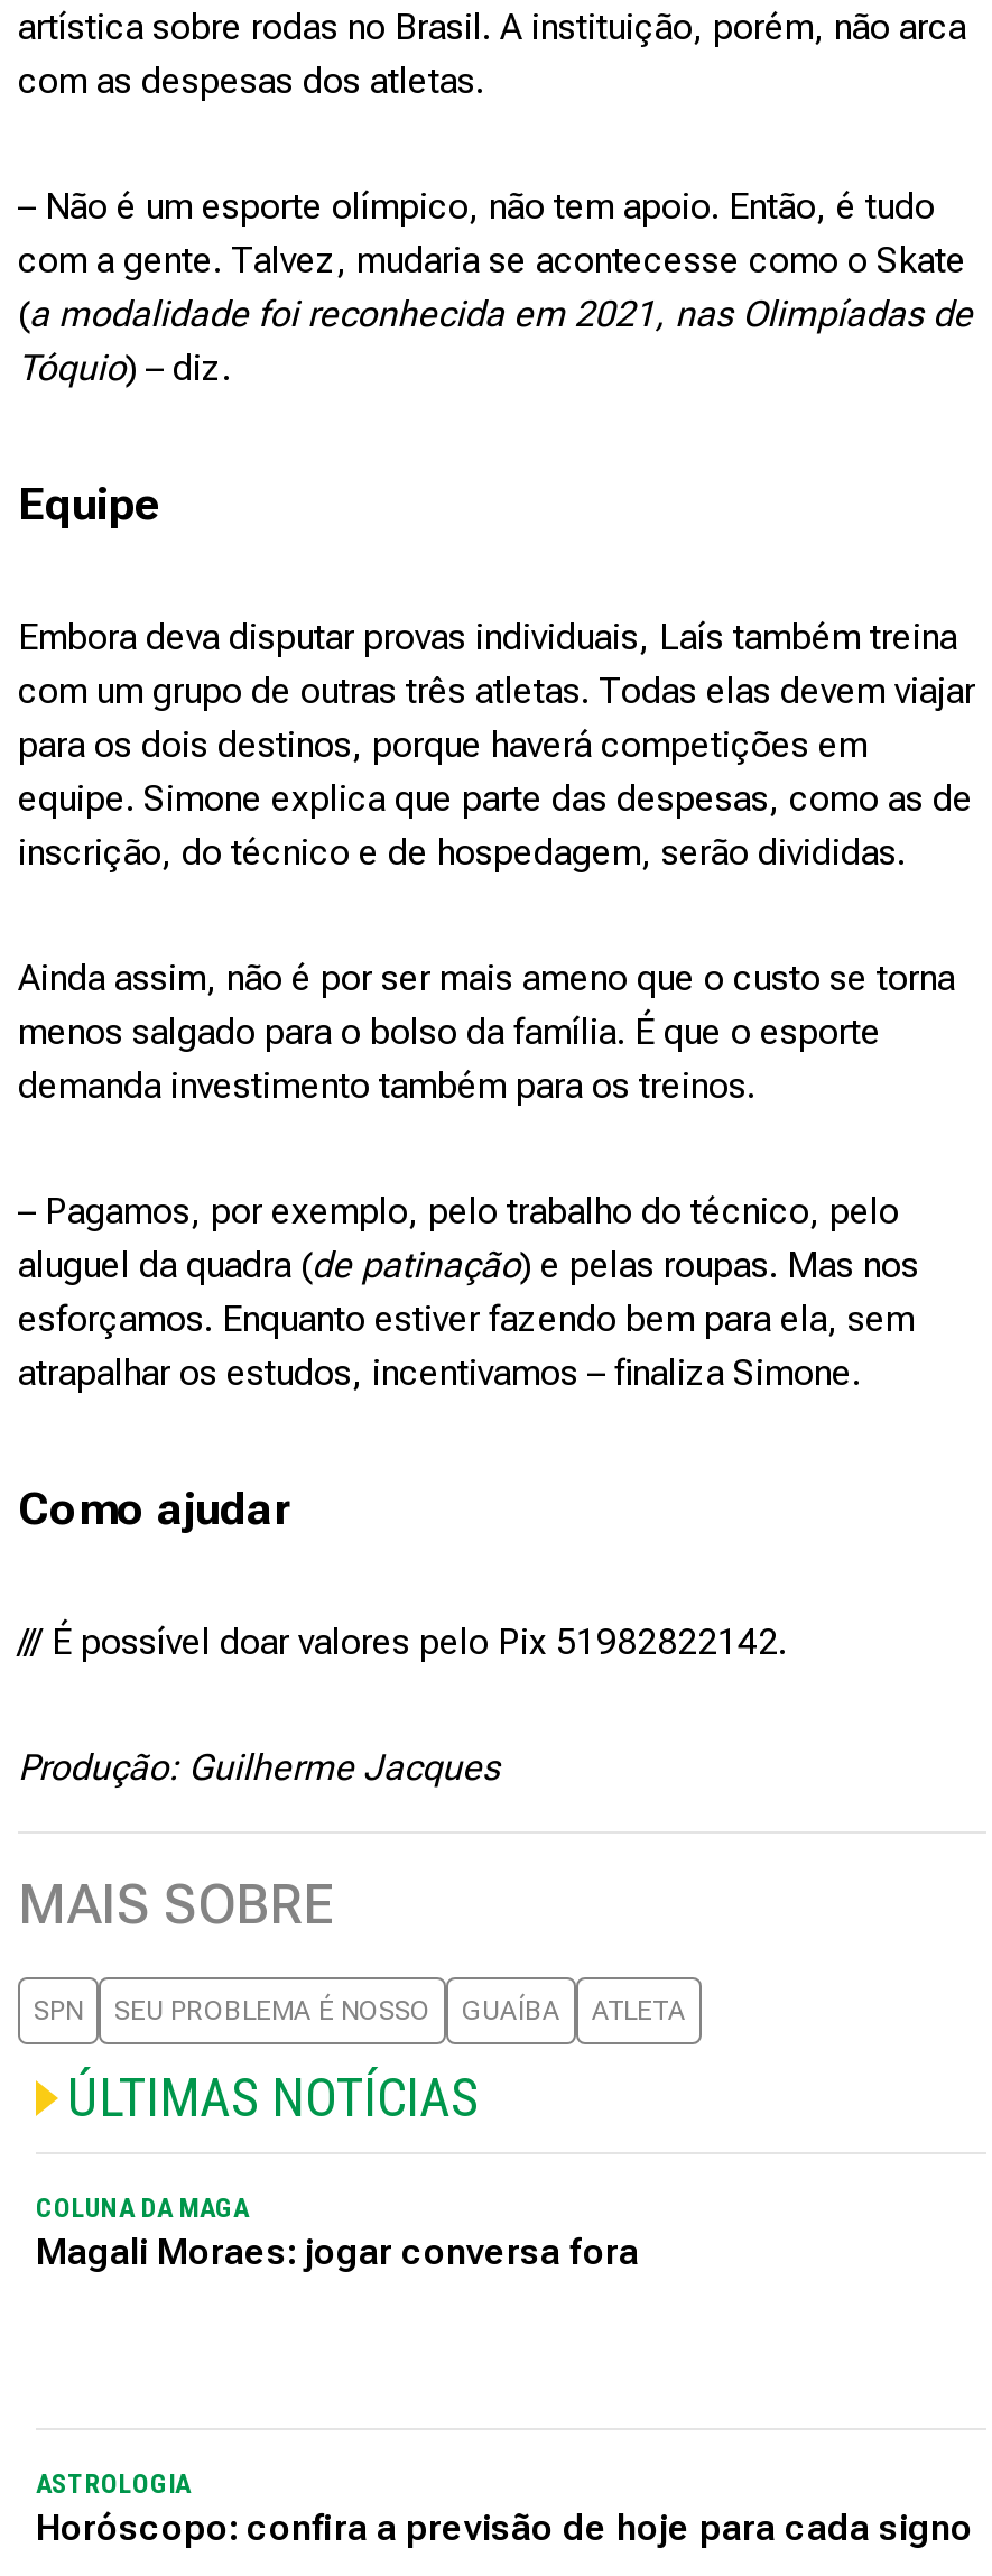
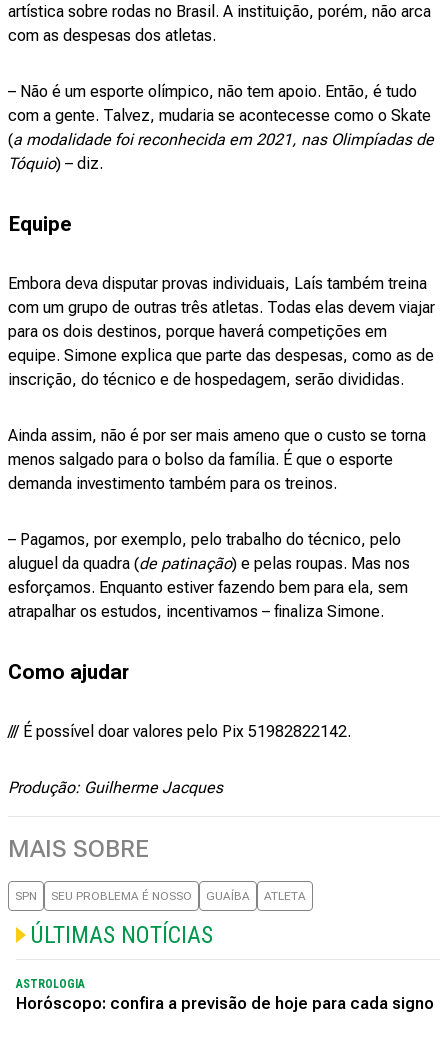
- COLUNA DA MAGA
- Magali Moraes: jogar conversa fora
